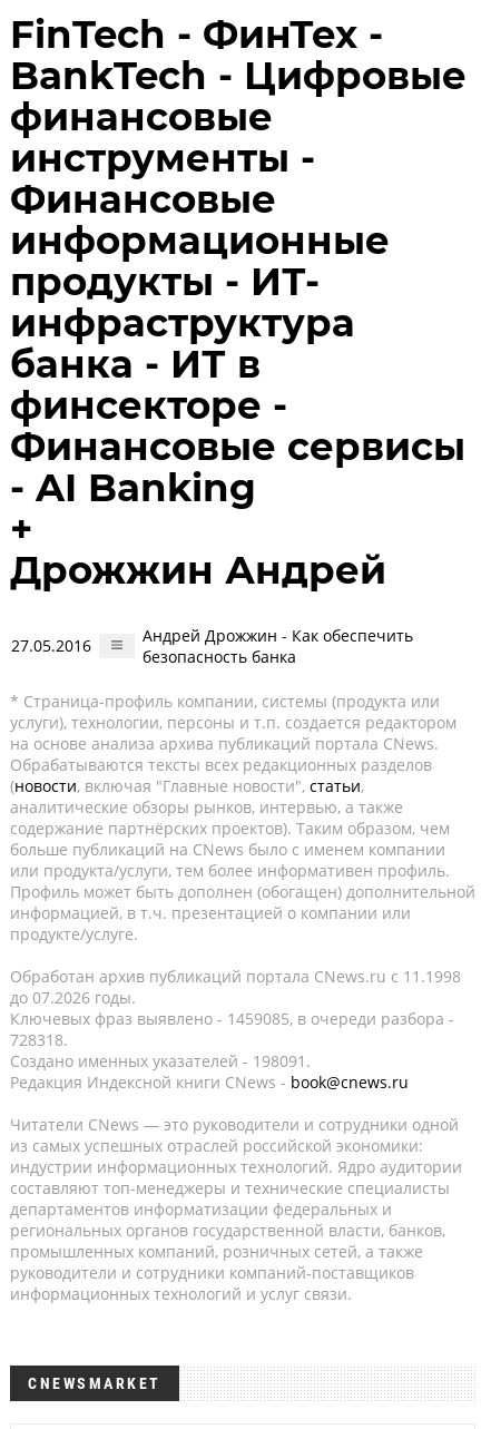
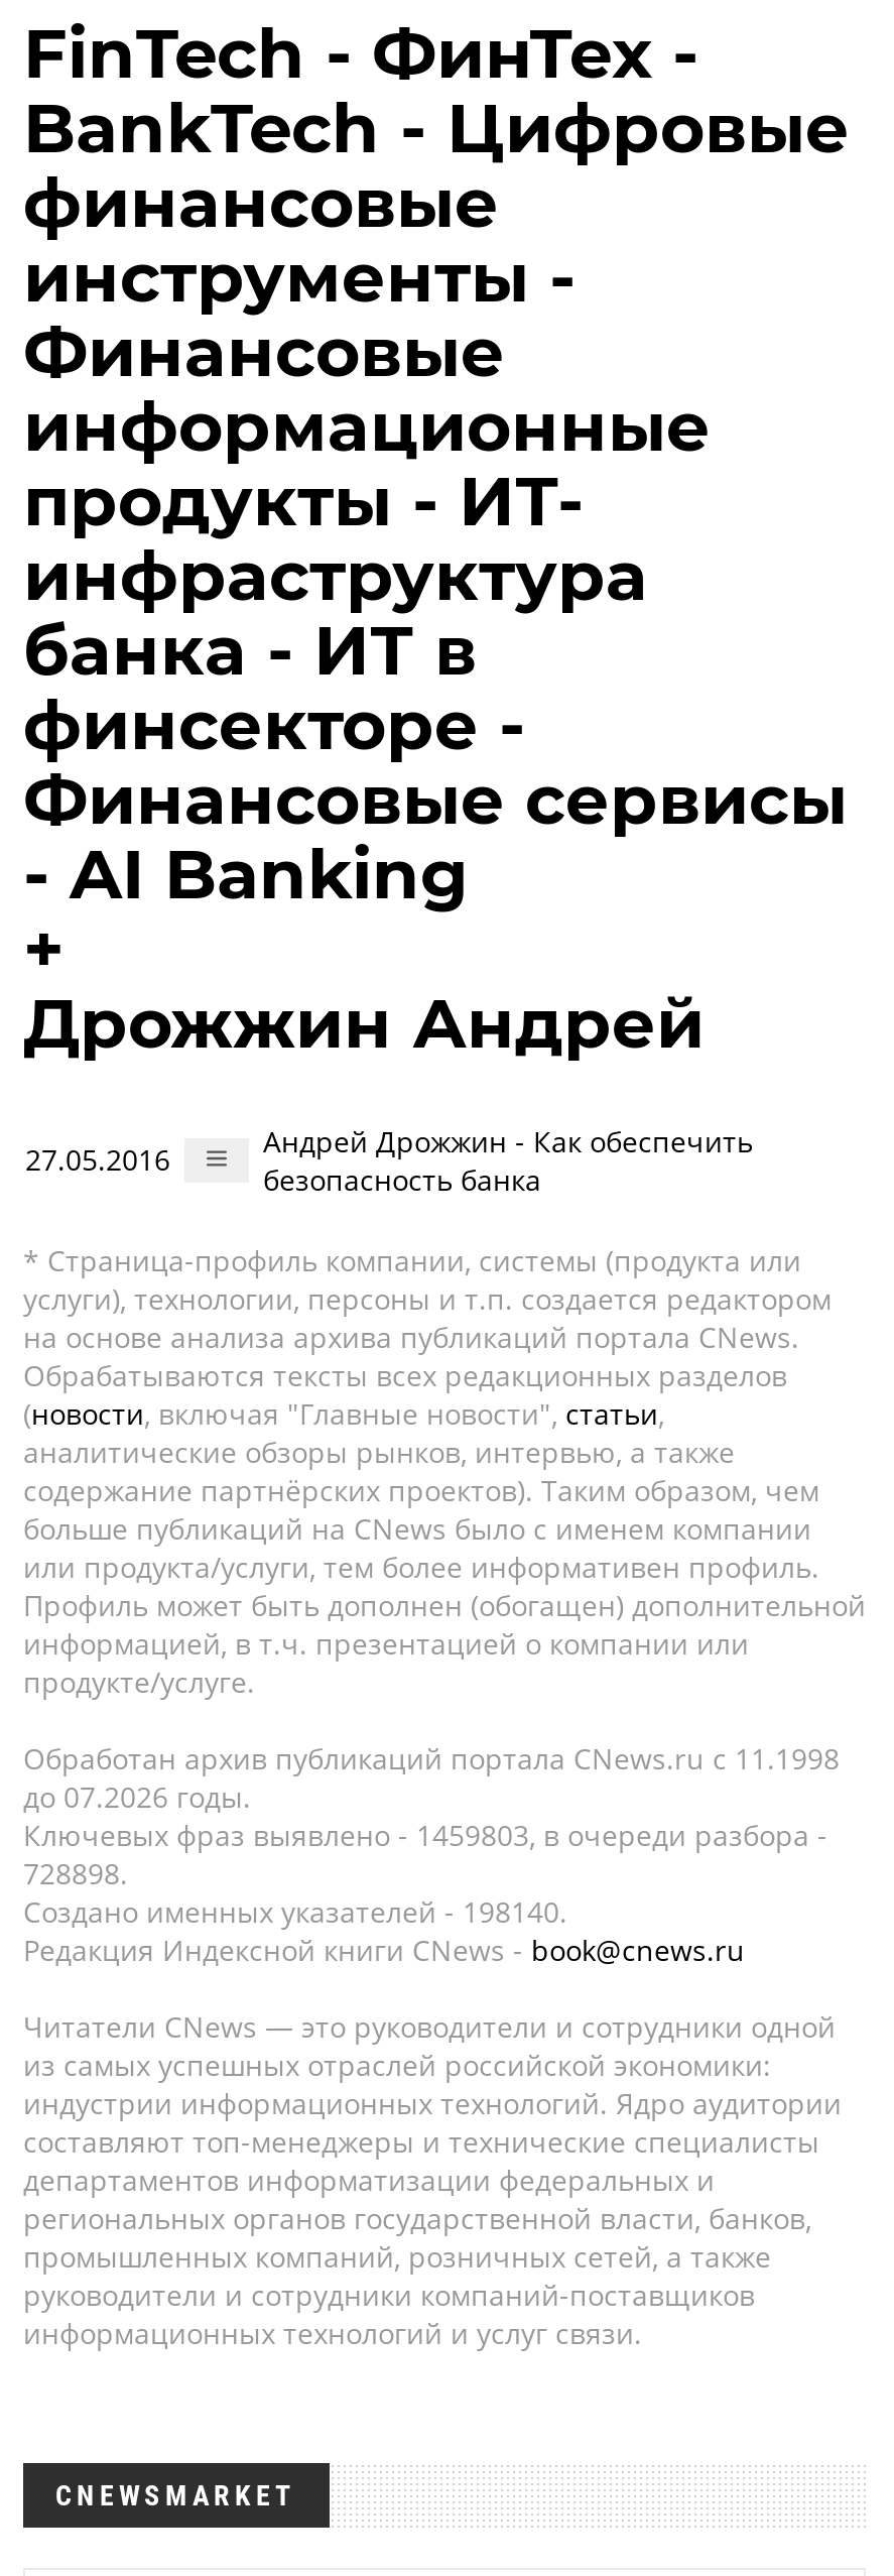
- Ключевых фраз выявлено - 1459085, в очереди разбора -
+ Ключевых фраз выявлено - 1459803, в очереди разбора -

- 728318.
+ 728898.

- Создано именных указателей - 198091.
+ Создано именных указателей - 198140.
